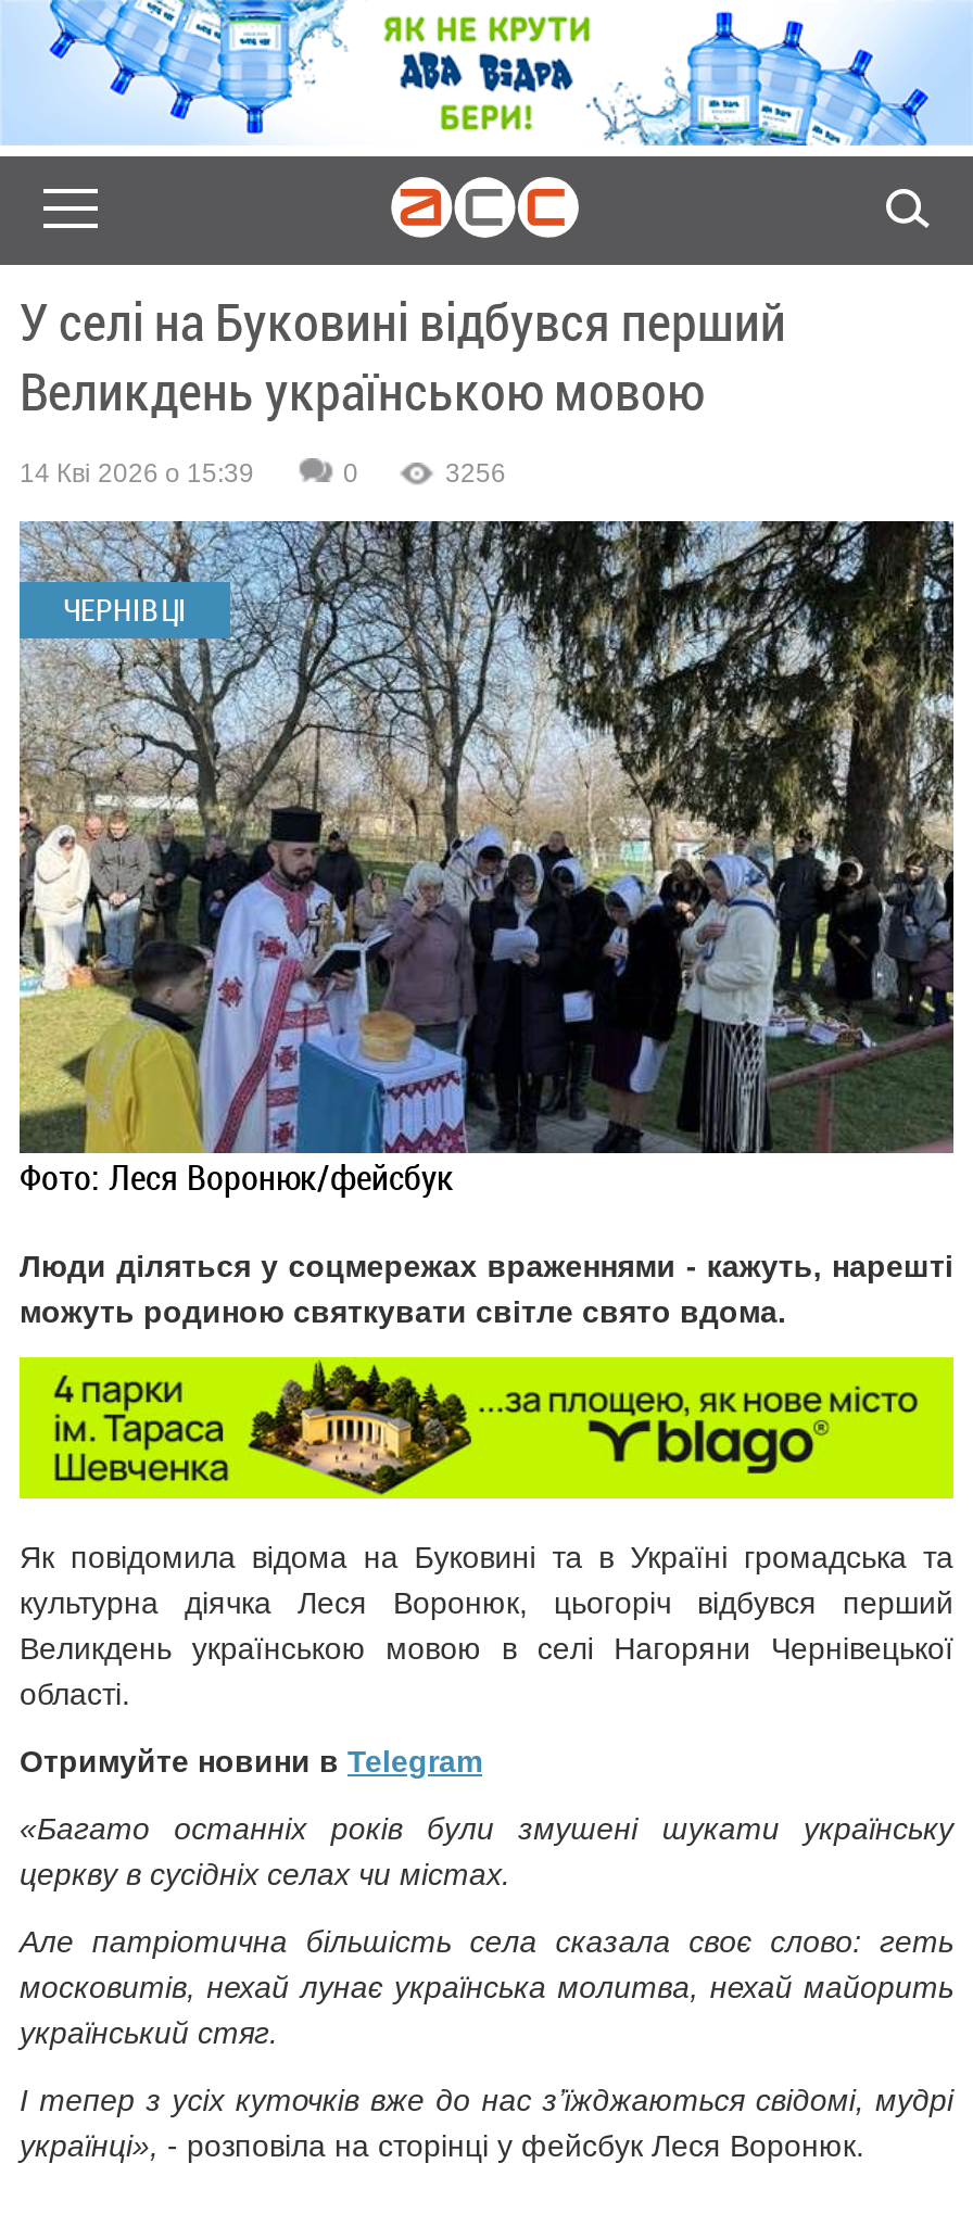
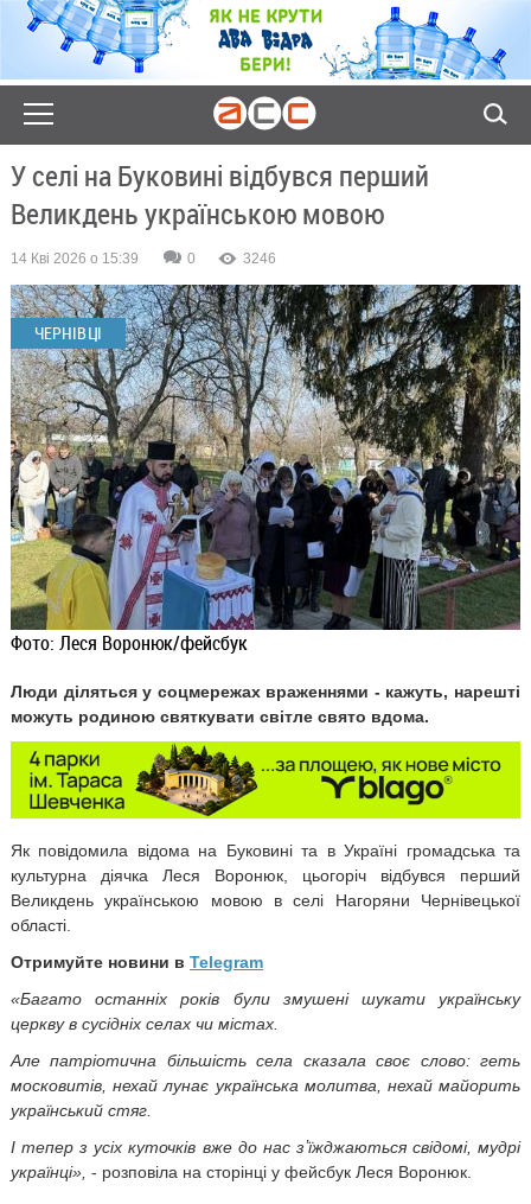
- 3256
+ 3246
